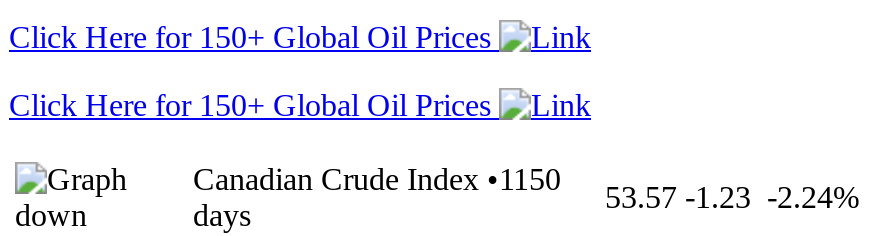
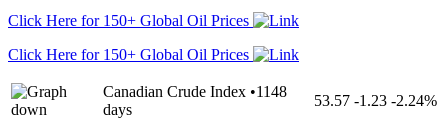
- Canadian Crude Index •1150
+ Canadian Crude Index •1148
